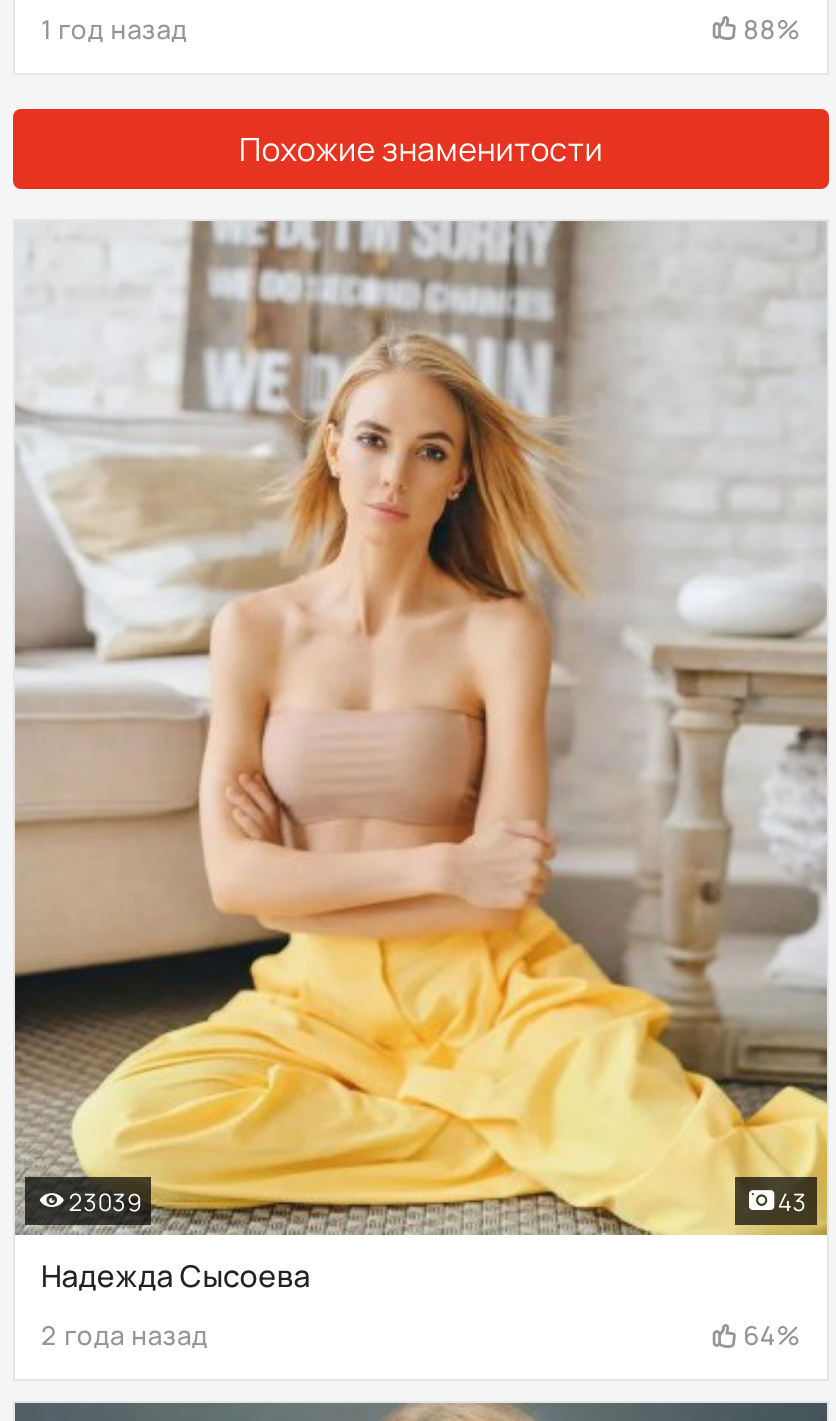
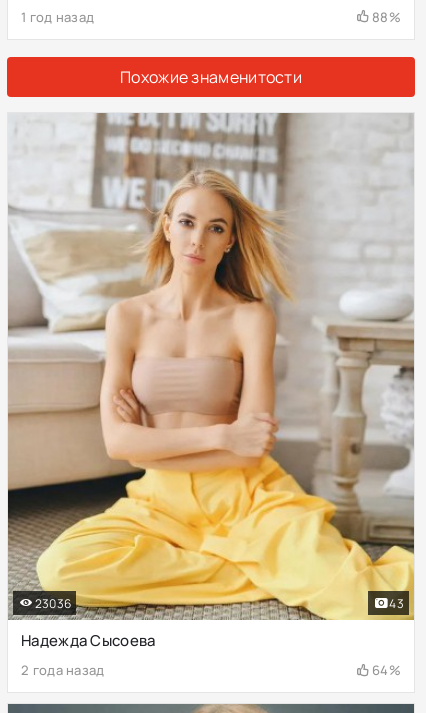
- 23039
+ 23036
